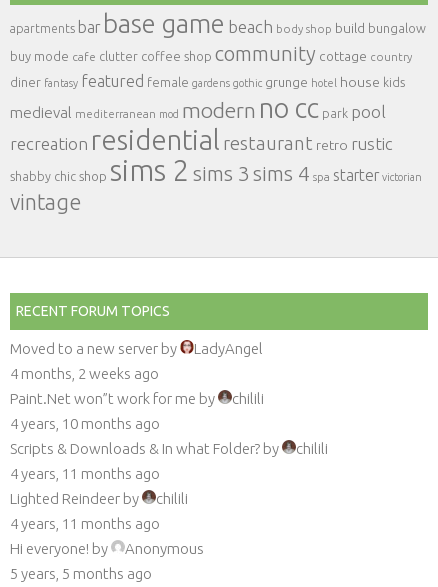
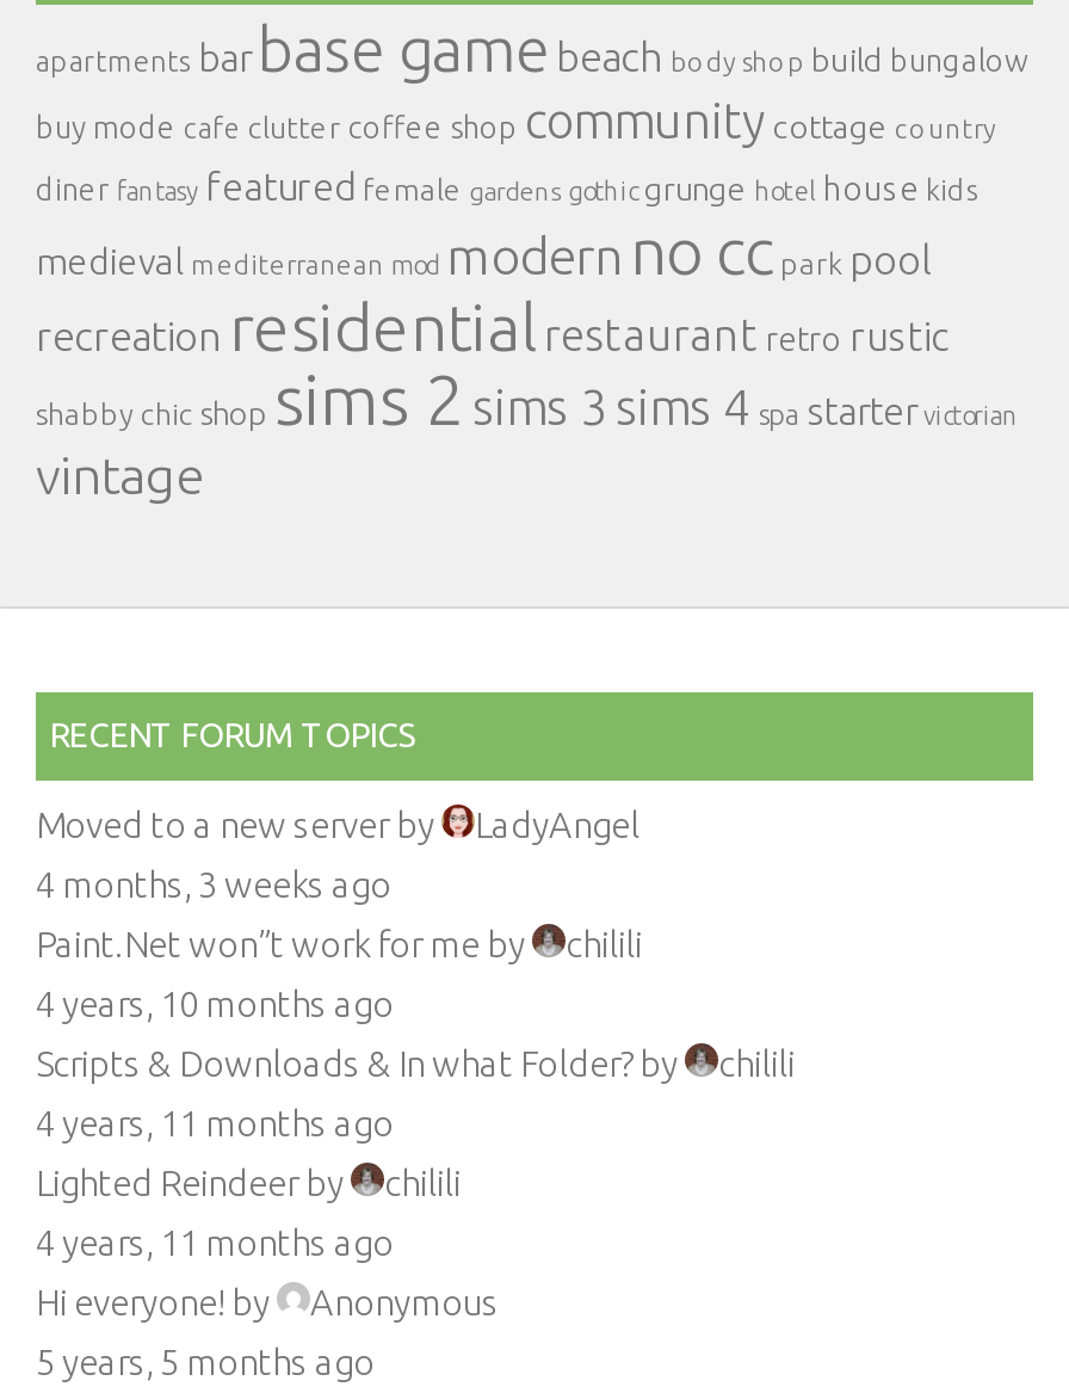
- 4 months, 2 weeks ago
+ 4 months, 3 weeks ago
